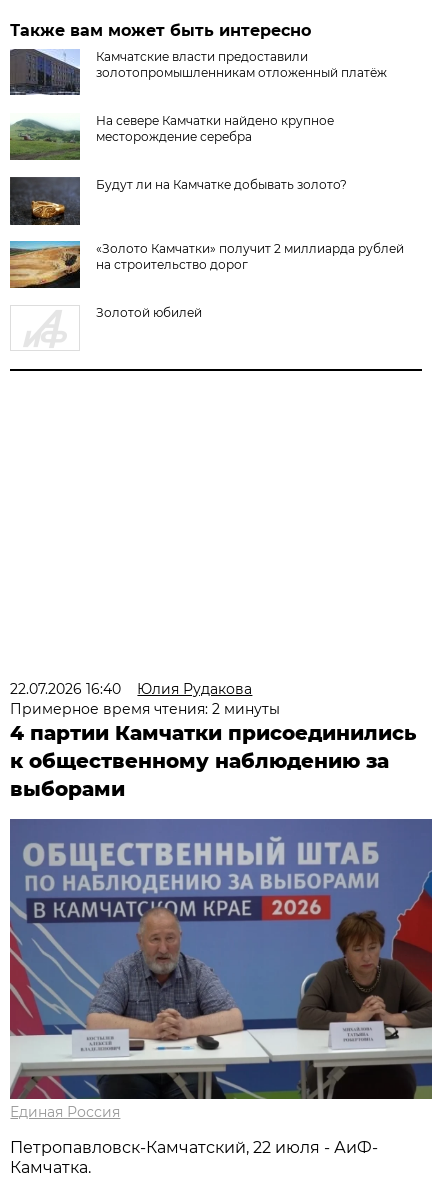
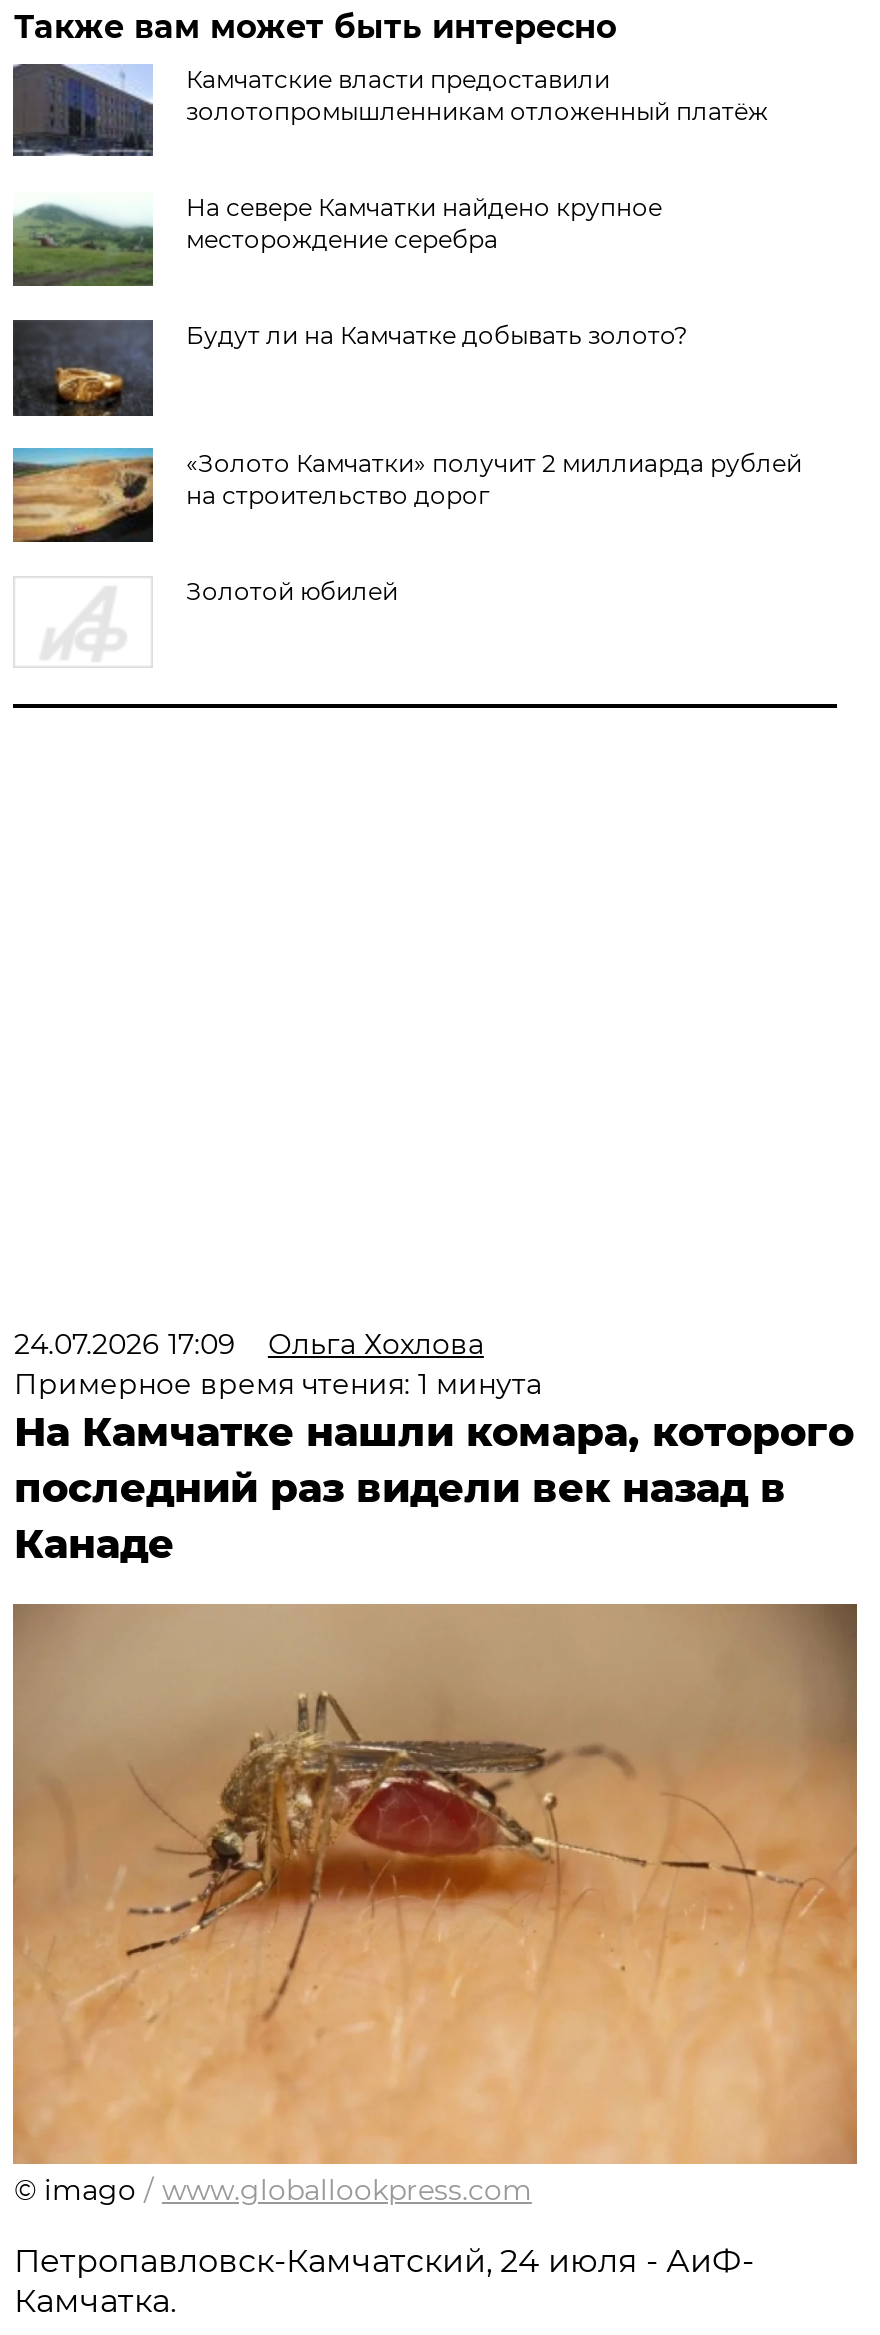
- 22.07.2026 16:40
- Юлия Рудакова
- Примерное время чтения: 2 минуты
- 4 партии Камчатки присоединились
- к общественному наблюдению за
- выборами
+ 24.07.2026 17:09
+ Ольга Хохлова
+ Примерное время чтения: 1 минута
+ На Камчатке нашли комара, которого
+ последний раз видели век назад в
+ Канаде

- [image]
- Единая Россия
+ [image]
+ © imago / www.globallookpress.com

- Петропавловск-Камчатский, 22 июля - АиФ-
+ Петропавловск-Камчатский, 24 июля - АиФ-
